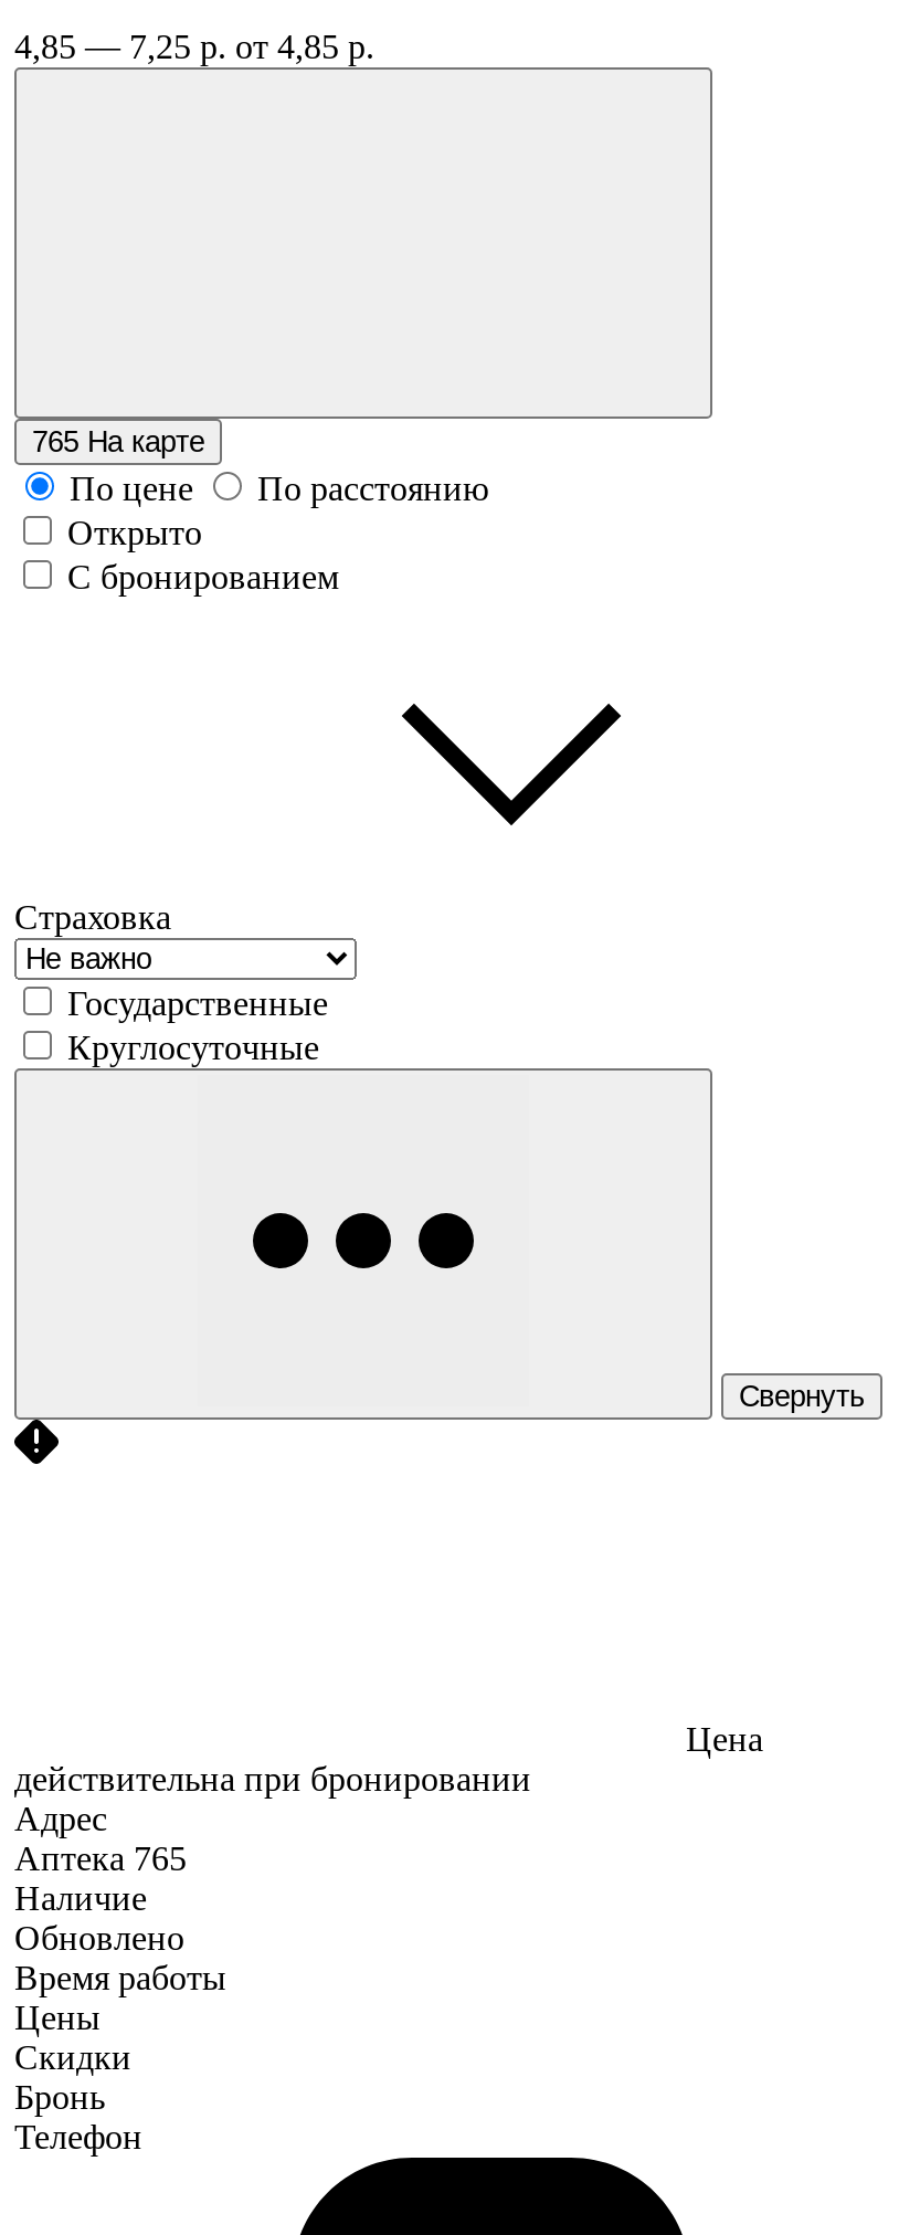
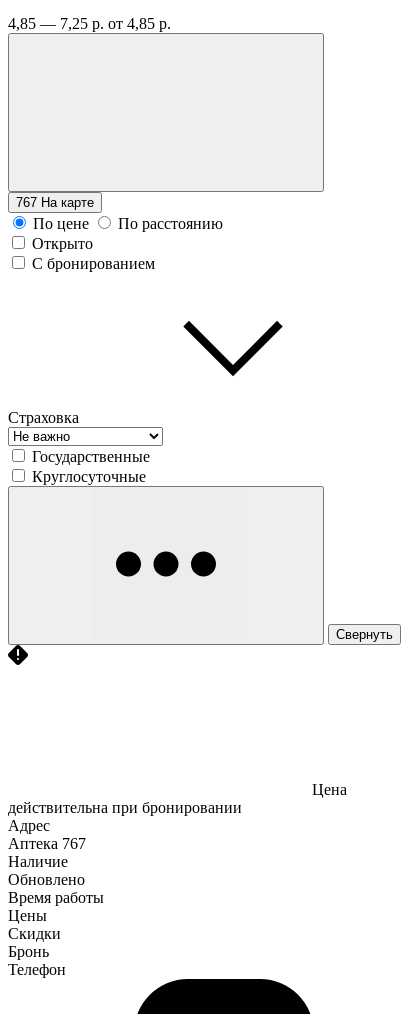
- 765 На карте
+ 767 На карте

- Аптека 765
+ Аптека 767
